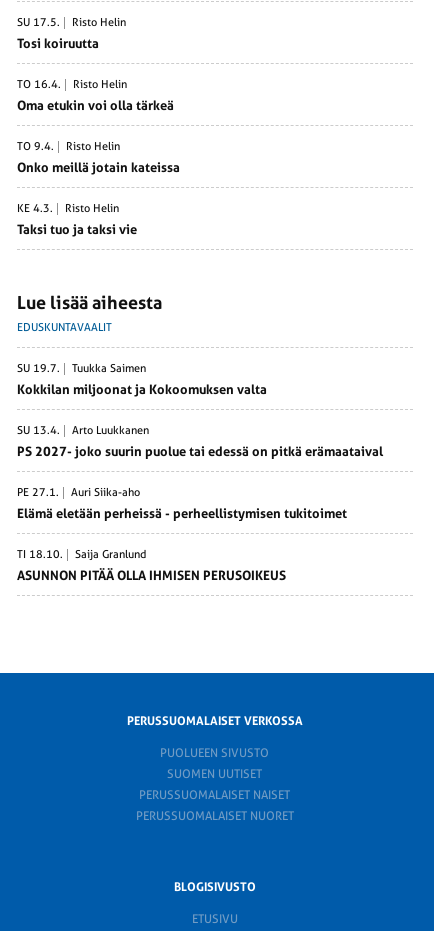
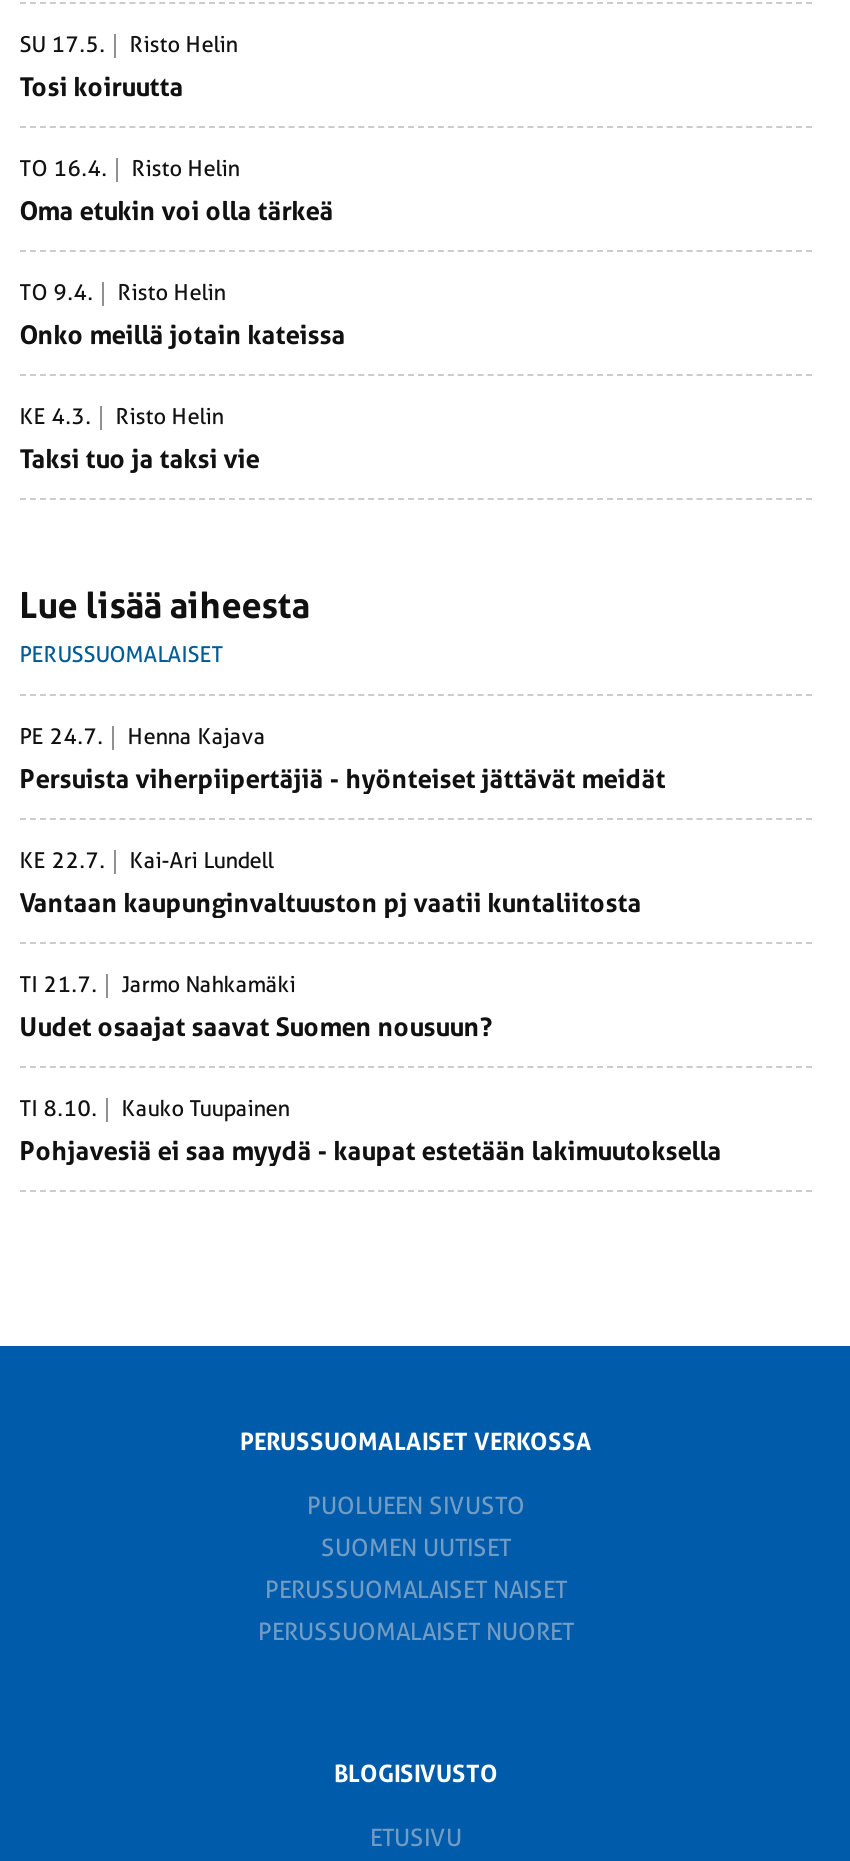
- EDUSKUNTAVAALIT
+ PERUSSUOMALAISET

- SU 19.7.
- Tuukka Saimen
+ PE 24.7.
+ Henna Kajava

- Kokkilan miljoonat ja Kokoomuksen valta
+ Persuista viherpiipertäjiä - hyönteiset jättävät meidät

- SU 13.4.
- Arto Luukkanen
+ KE 22.7.
+ Kai-Ari Lundell

- PS 2027- joko suurin puolue tai edessä on pitkä erämaataival
+ Vantaan kaupunginvaltuuston pj vaatii kuntaliitosta

- PE 27.1.
- Auri Siika-aho
+ TI 21.7.
+ Jarmo Nahkamäki

- Elämä eletään perheissä - perheellistymisen tukitoimet
+ Uudet osaajat saavat Suomen nousuun?

- TI 18.10.
- Saija Granlund
+ TI 8.10.
+ Kauko Tuupainen

- ASUNNON PITÄÄ OLLA IHMISEN PERUSOIKEUS
+ Pohjavesiä ei saa myydä - kaupat estetään lakimuutoksella
